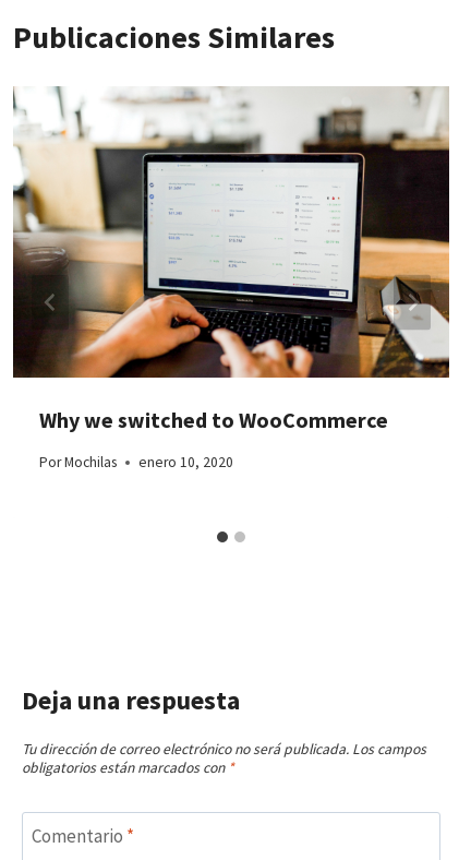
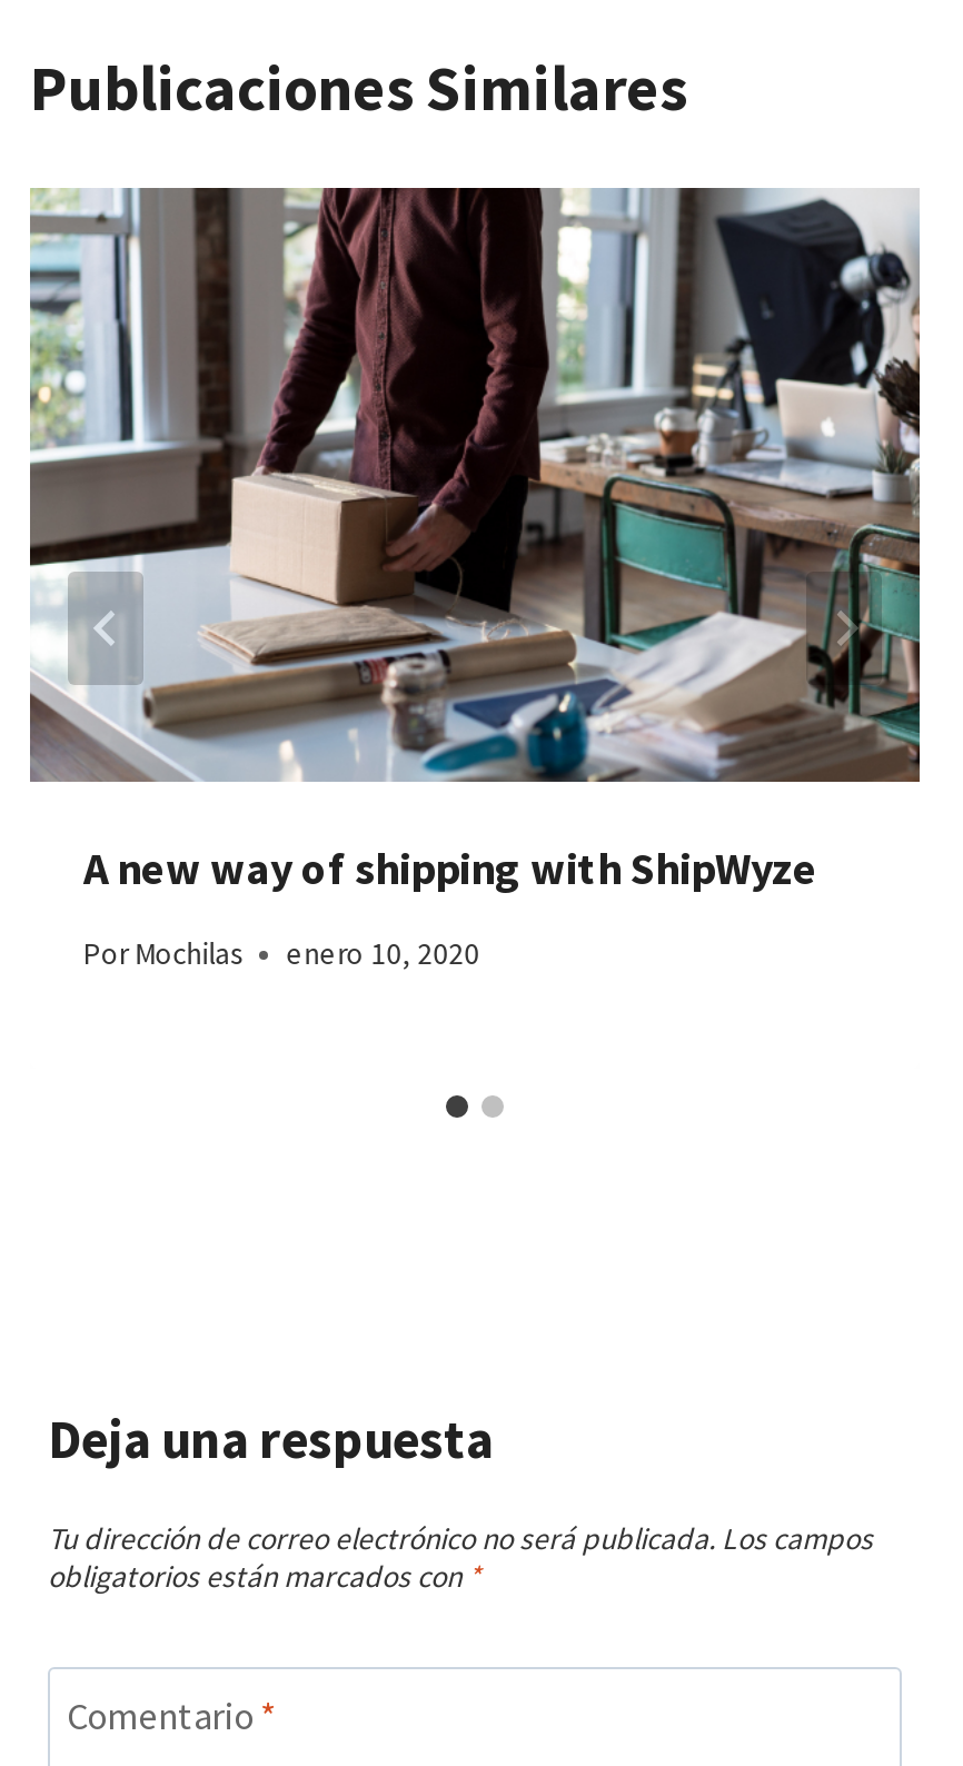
- [image]
- Why we switched to WooCommerce
+ [image]
+ A new way of shipping with ShipWyze
